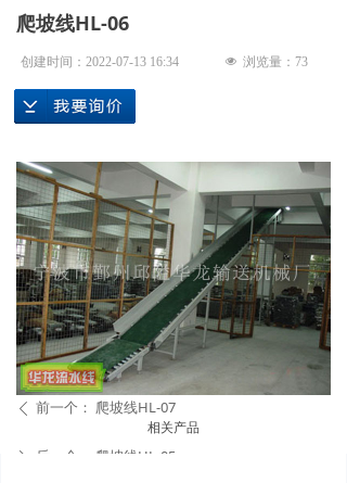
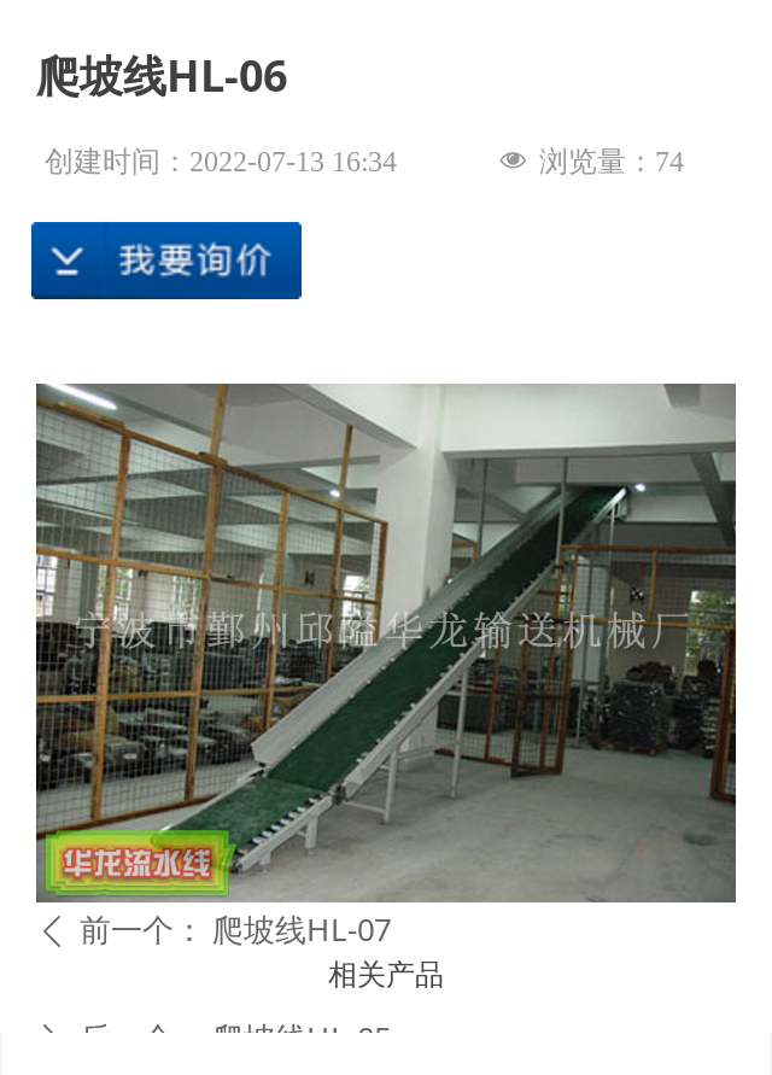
- 넶 浏览量：73
+ 넶 浏览量：74
